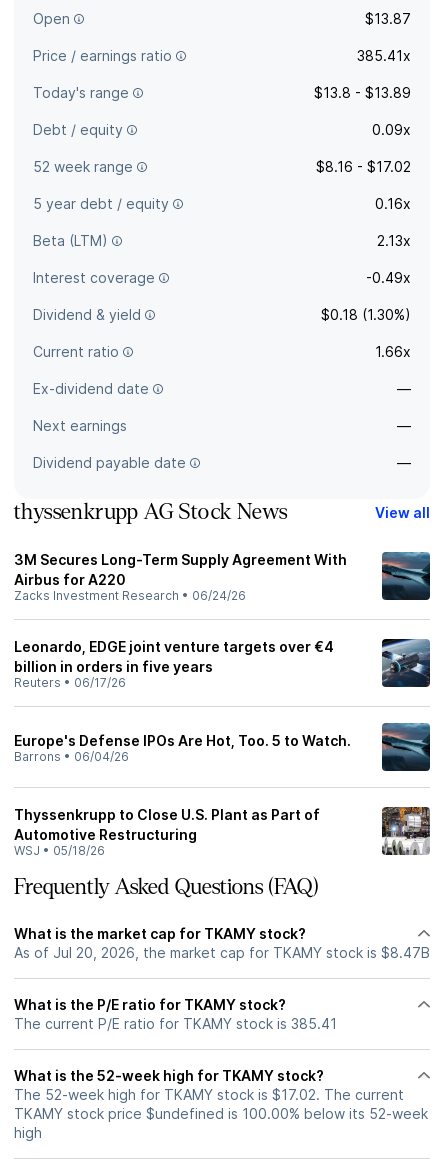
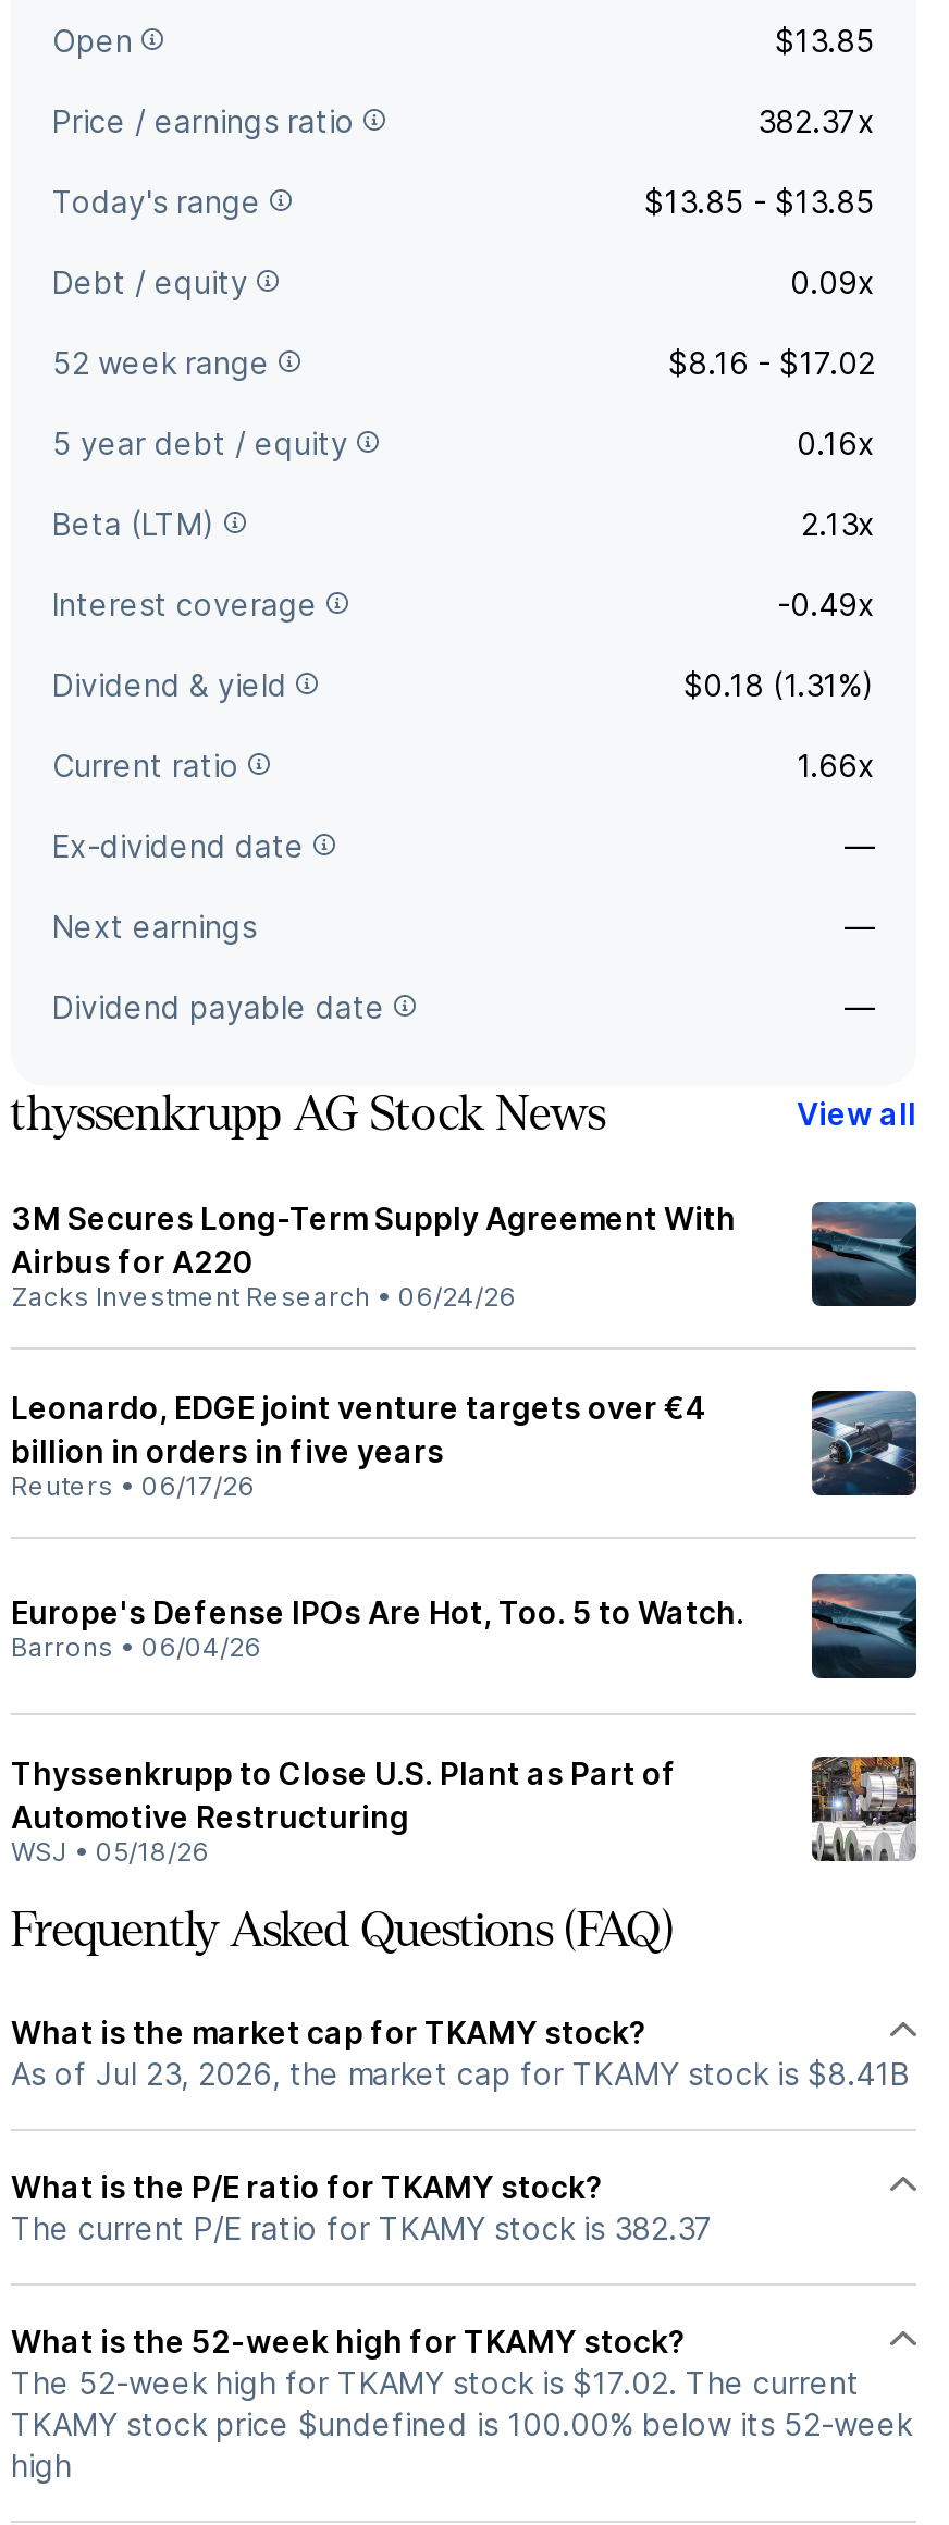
- $13.87
+ $13.85

- 385.41x
+ 382.37x

- $13.8 - $13.89
+ $13.85 - $13.85

- $0.18 (1.30%)
+ $0.18 (1.31%)

- As of Jul 20, 2026, the market cap for TKAMY stock is $8.47B
+ As of Jul 23, 2026, the market cap for TKAMY stock is $8.41B

- The current P/E ratio for TKAMY stock is 385.41
+ The current P/E ratio for TKAMY stock is 382.37
